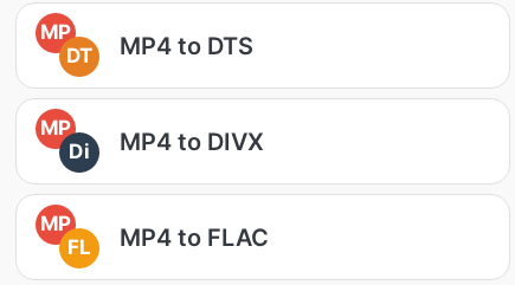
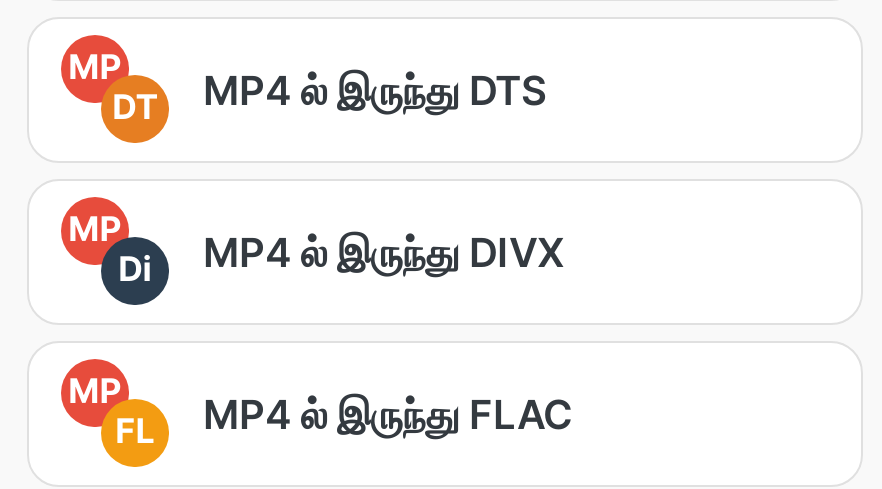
- DT MP4 to DTS
+ DT MP4 ல் இருந்து DTS

- MP4 to DIVX
+ MP4 ல் இருந்து DIVX

- MP4 to FLAC
+ MP4 ல் இருந்து FLAC
